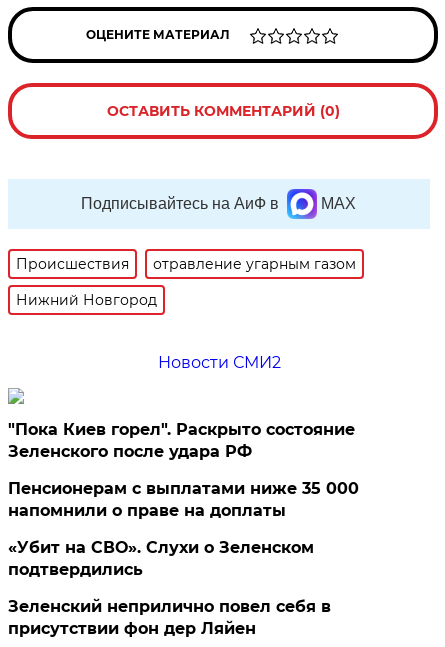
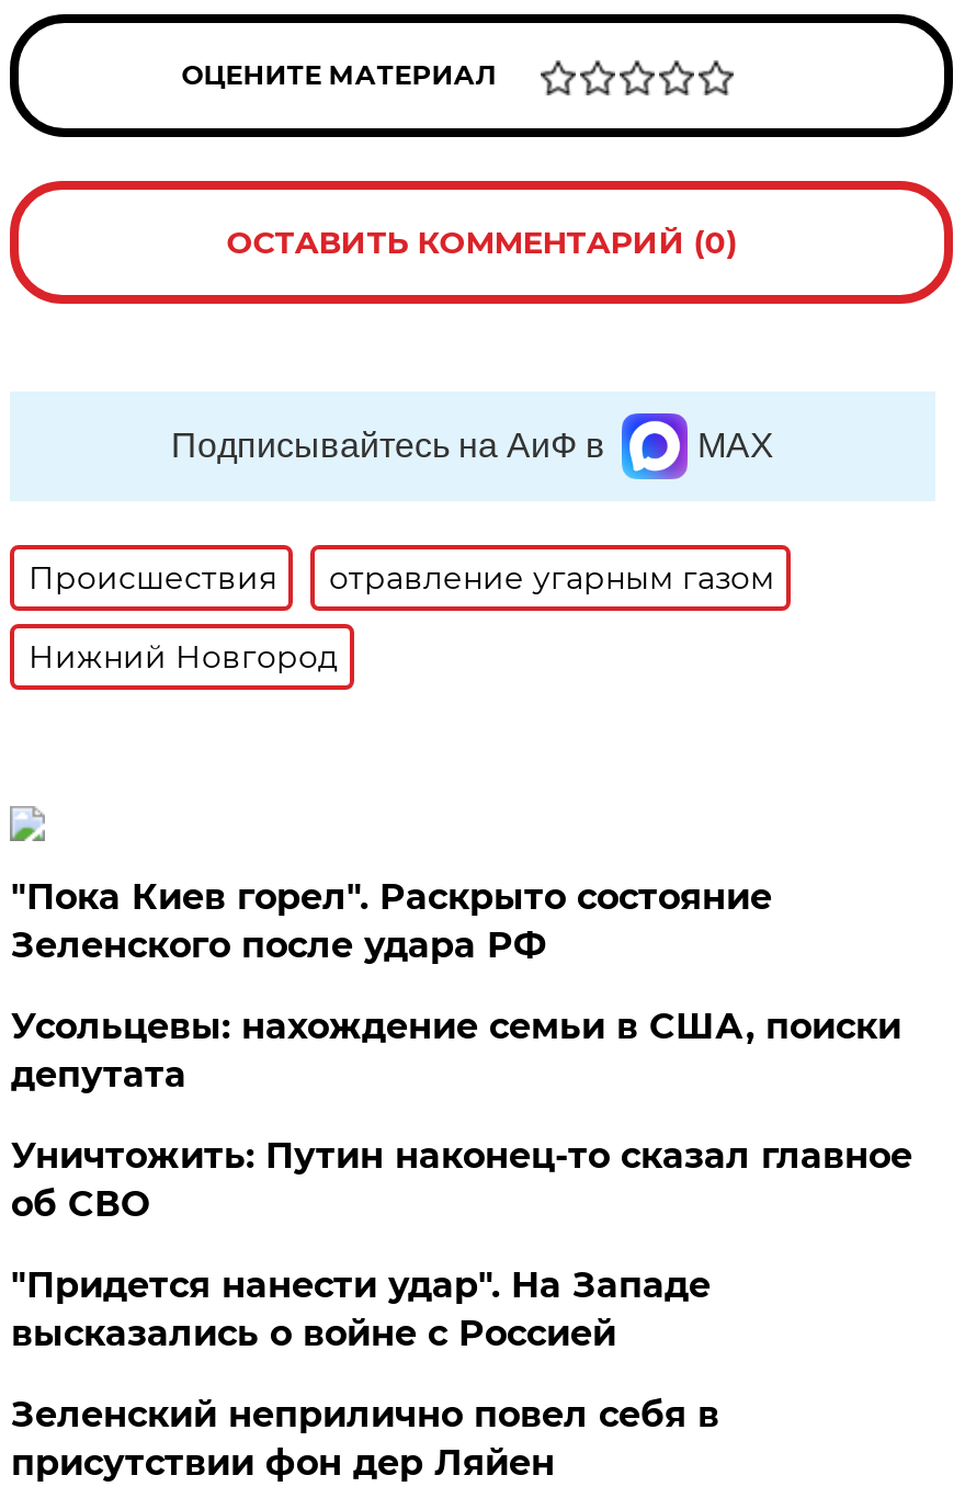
- Новости СМИ2

moved up: "Пока Киев горел". Раскрыто состояние | Зеленского после удара РФ

- Пенсионерам с выплатами ниже 35 000
- напомнили о праве на доплаты
- «Убит на СВО». Слухи о Зеленском
- подтвердились
+ Усольцевы: нахождение семьи в США, поиски
+ депутата
+ Уничтожить: Путин наконец-то сказал главное
+ об СВО
+ "Придется нанести удар". На Западе
+ высказались о войне с Россией
